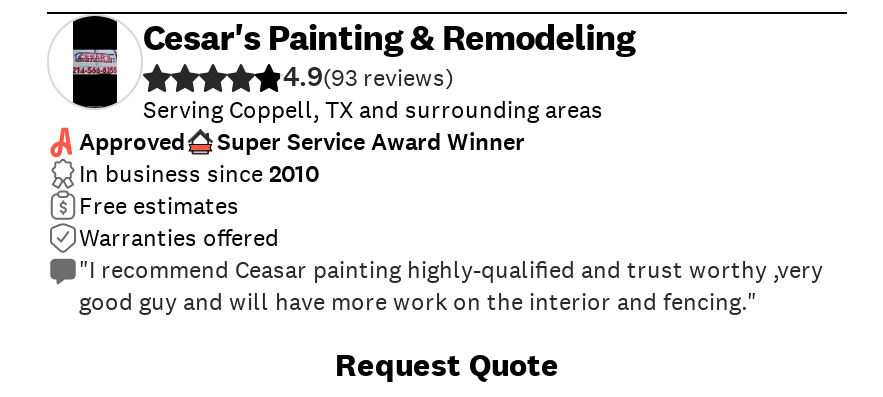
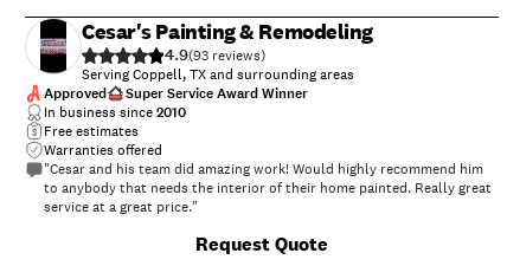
- "I recommend Ceasar painting highly-qualified and trust worthy ,very
- good guy and will have more work on the interior and fencing."
+ "Cesar and his team did amazing work! Would highly recommend him
+ to anybody that needs the interior of their home painted. Really great
+ service at a great price."
